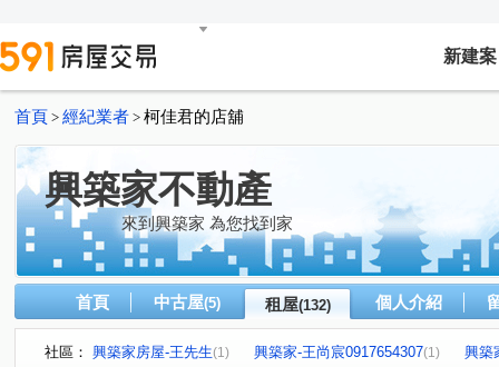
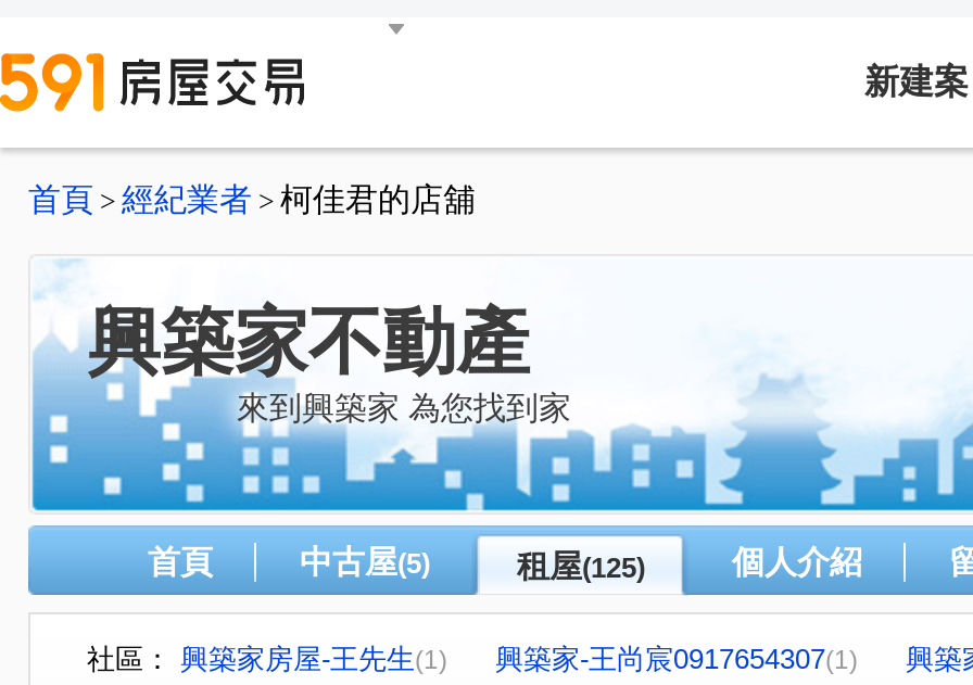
- 租屋(132)
+ 租屋(125)
